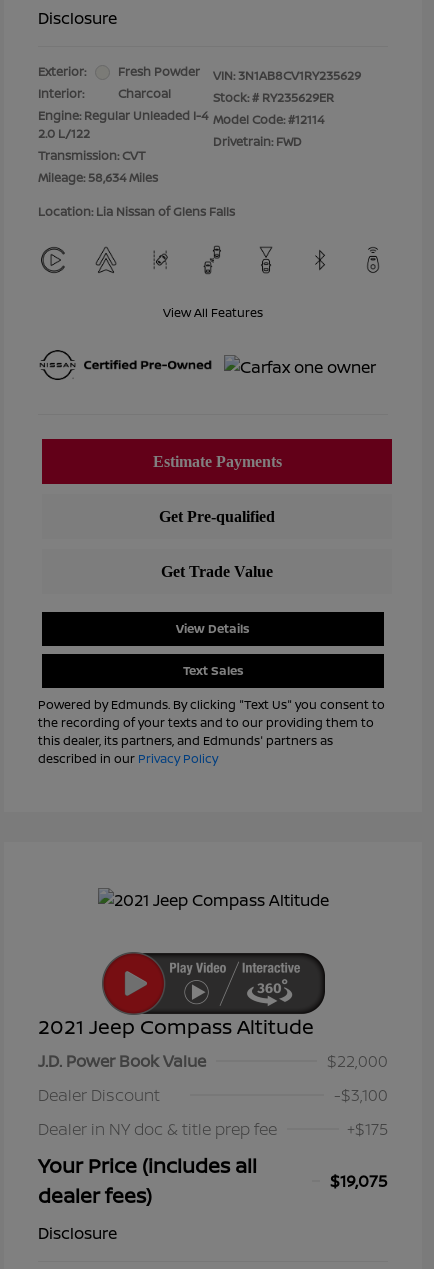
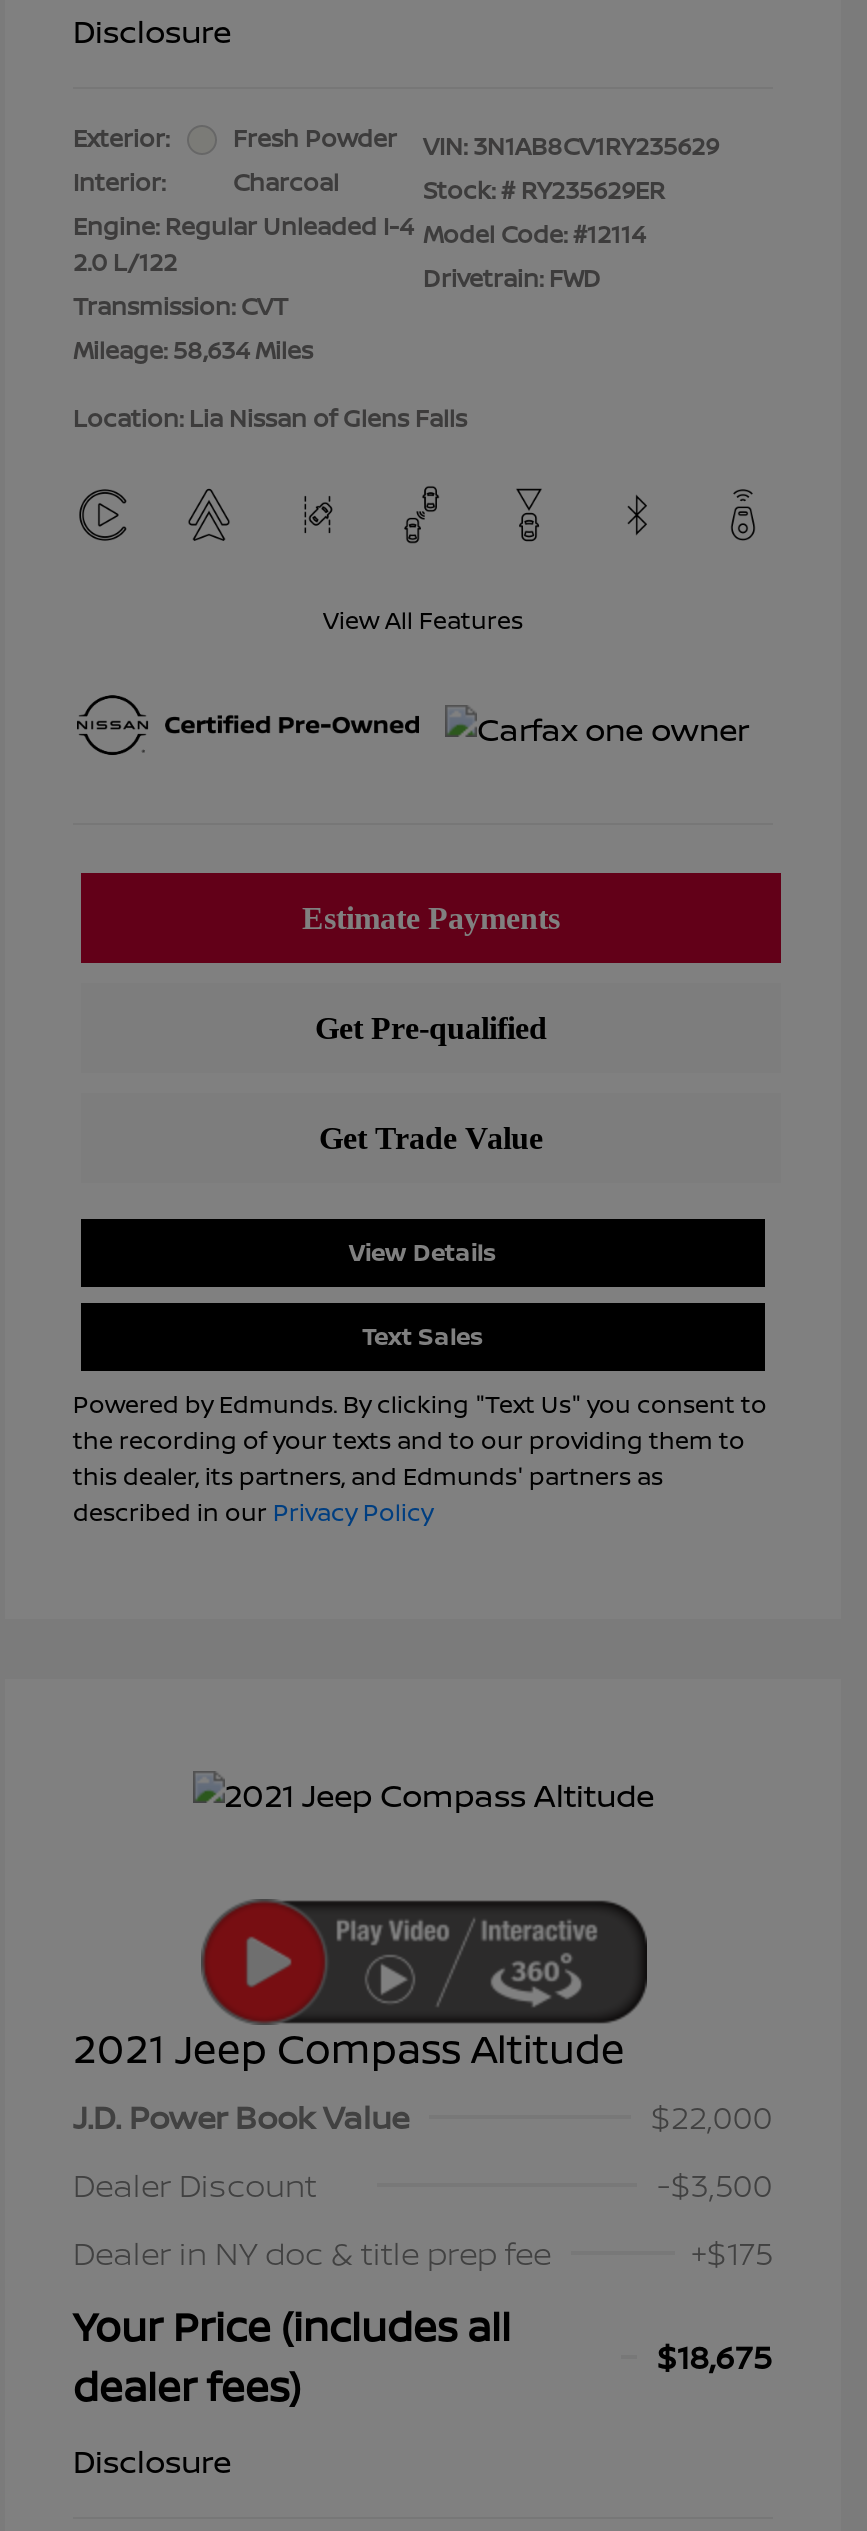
- -$3,100
+ -$3,500

- $19,075
+ $18,675
